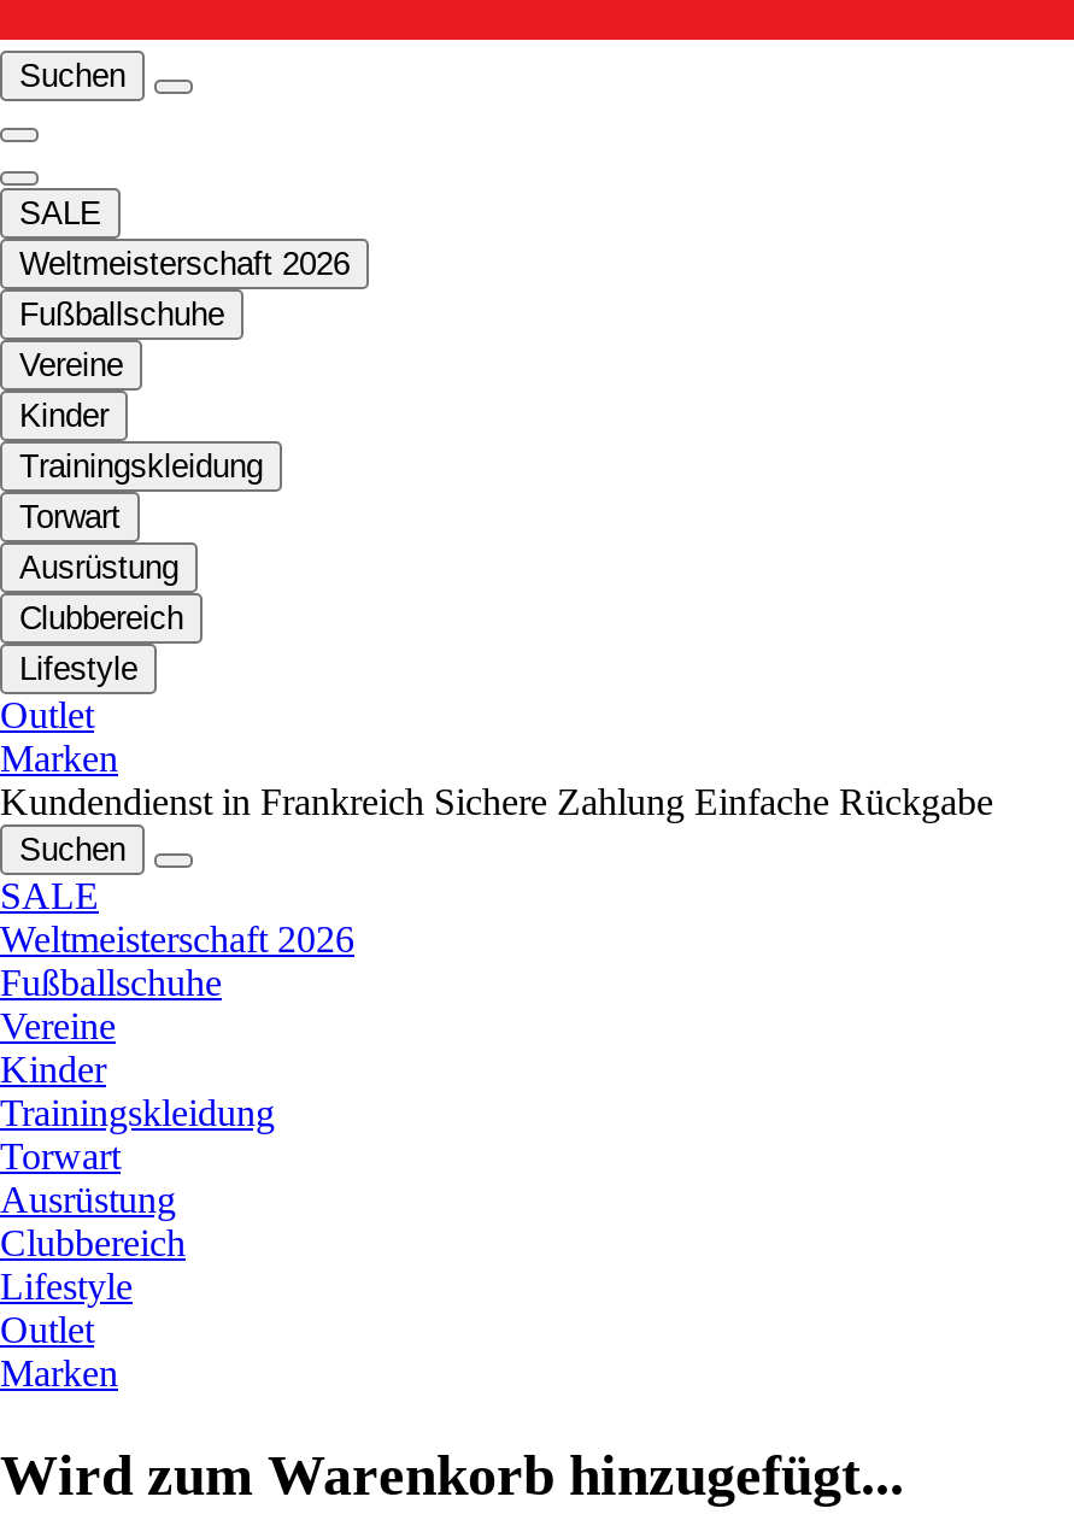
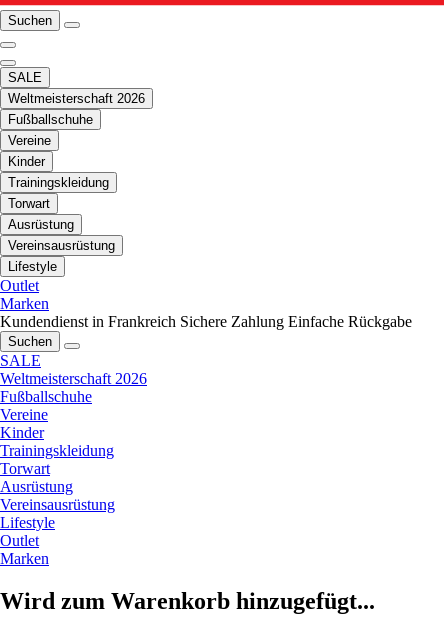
- Clubbereich
+ Vereinsausrüstung

- Clubbereich
+ Vereinsausrüstung
